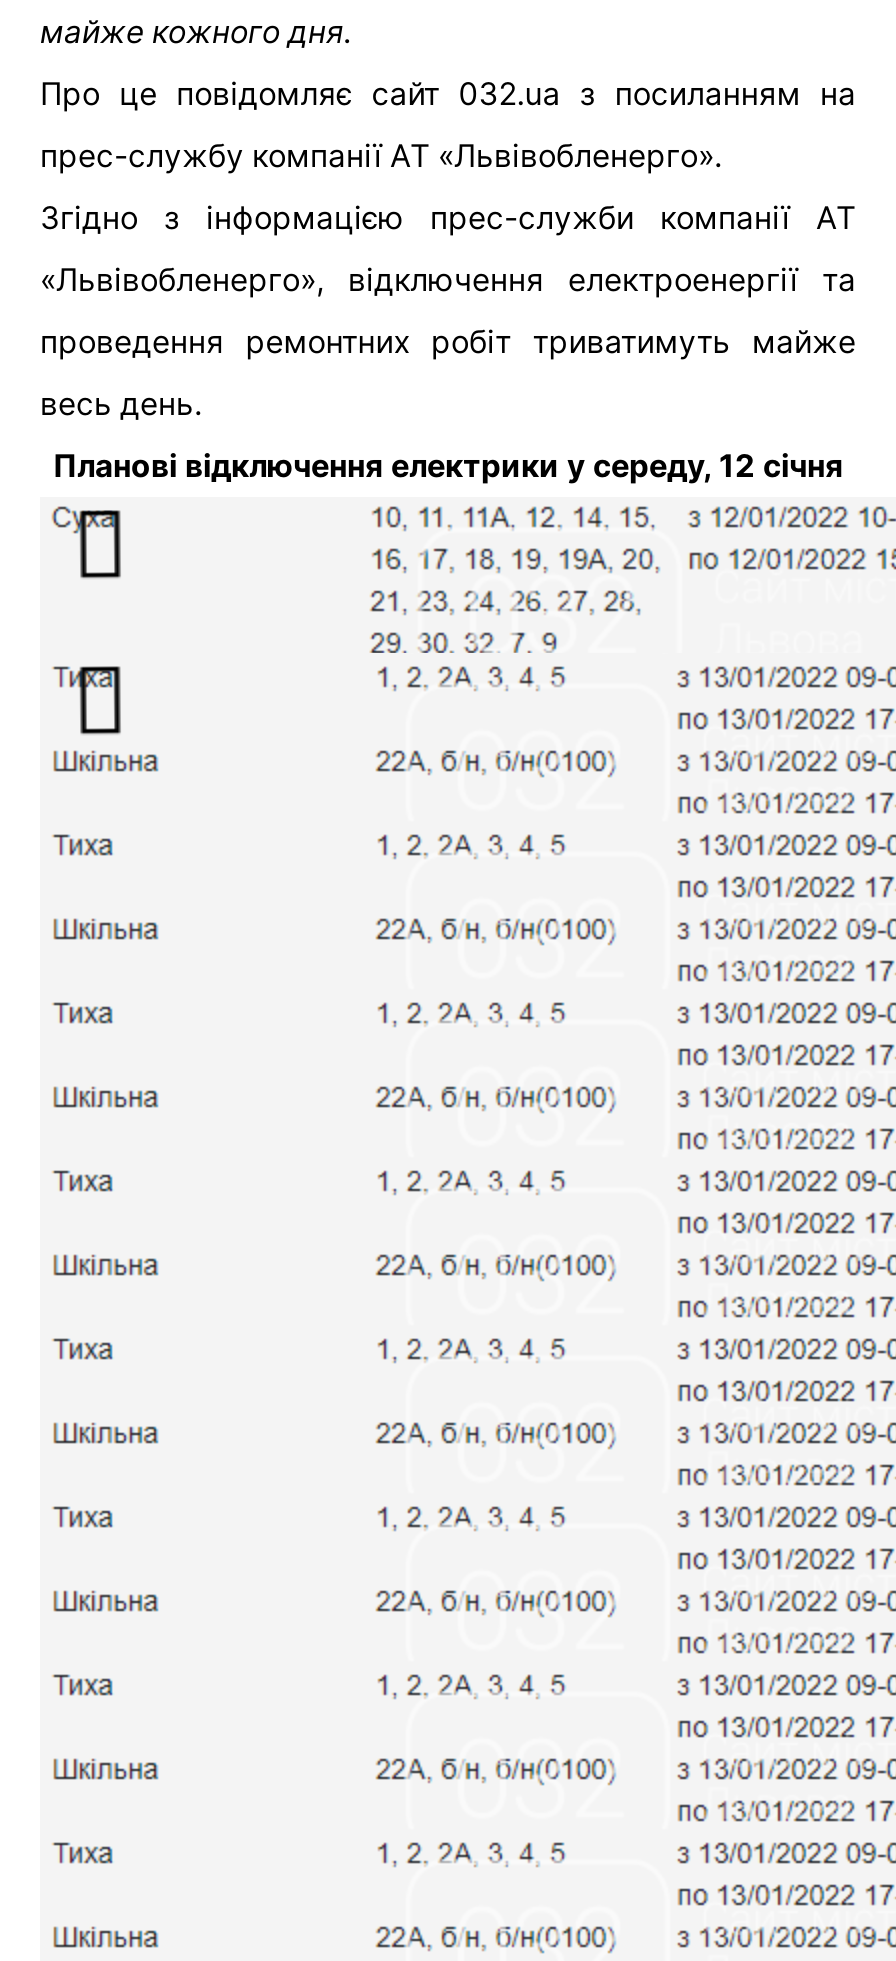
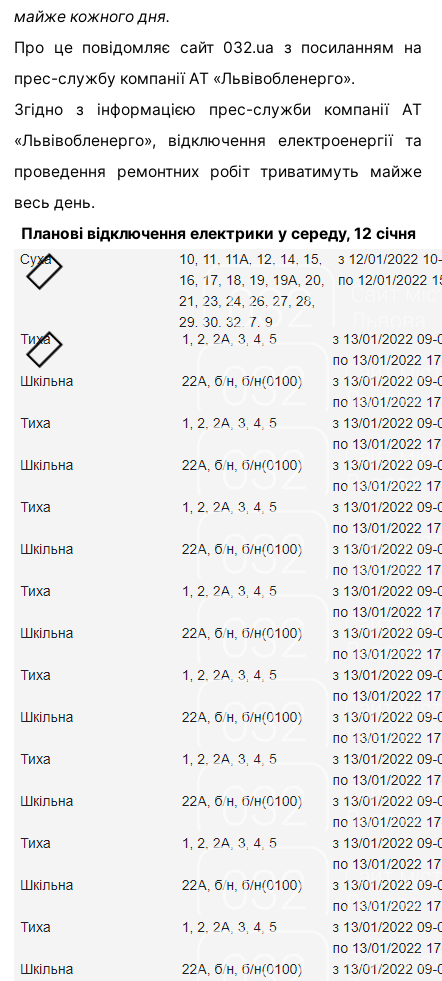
- [image]
+ [image]

- [image]
+ [image]
